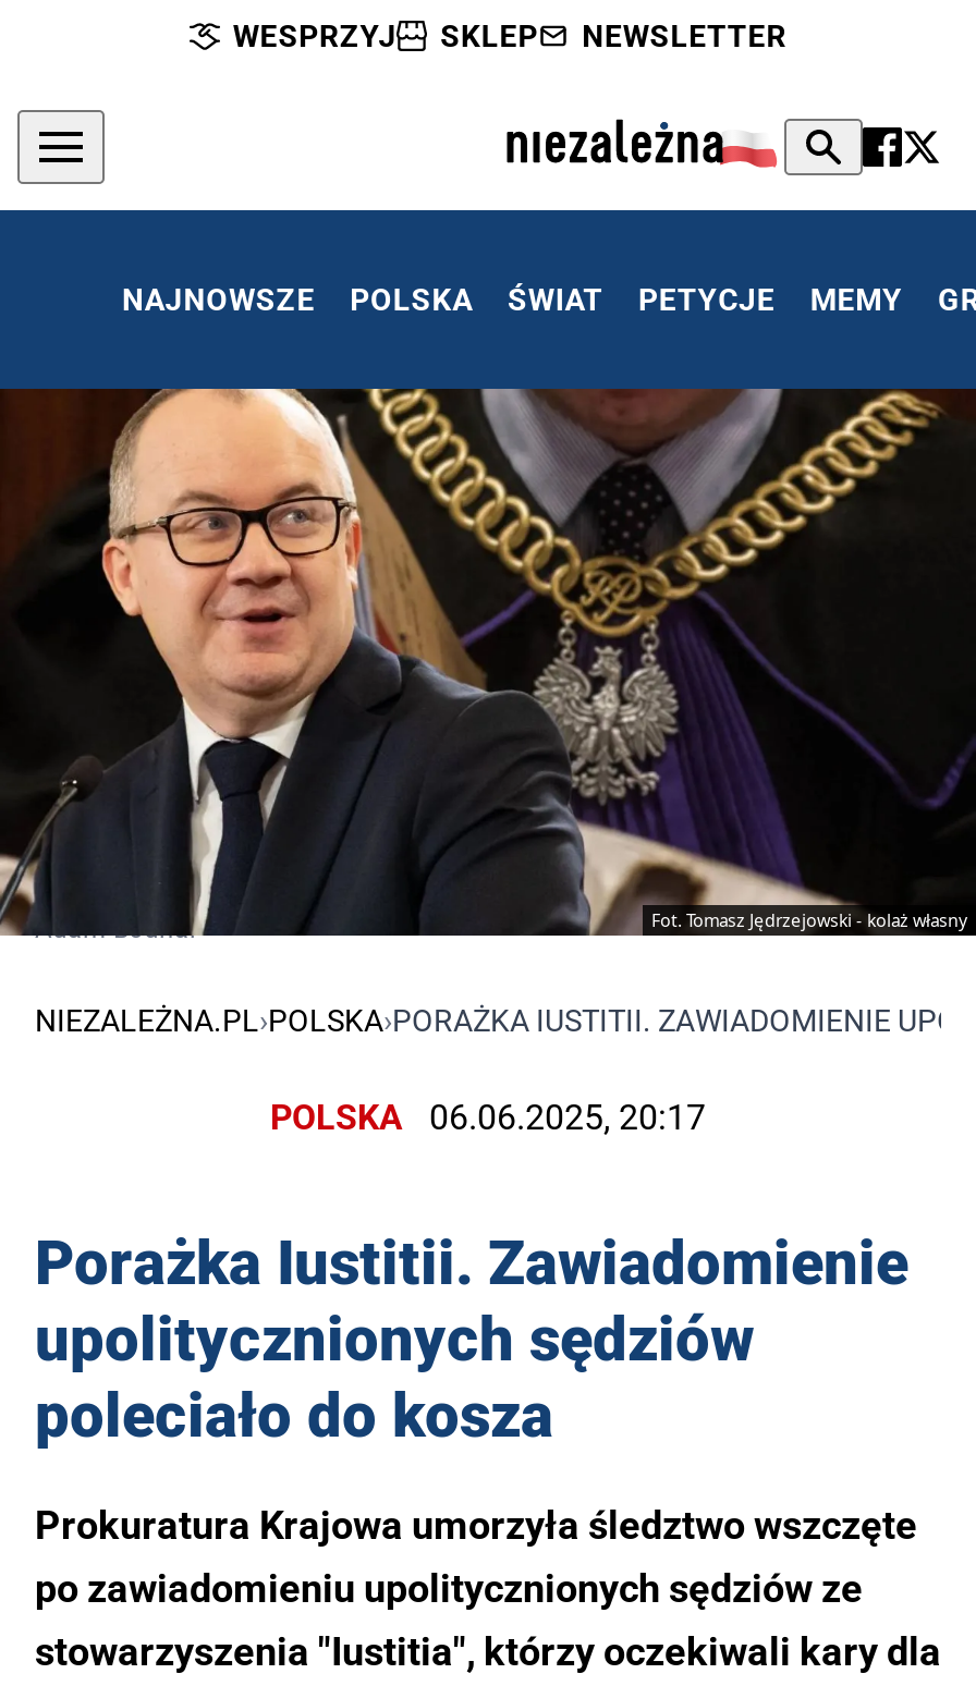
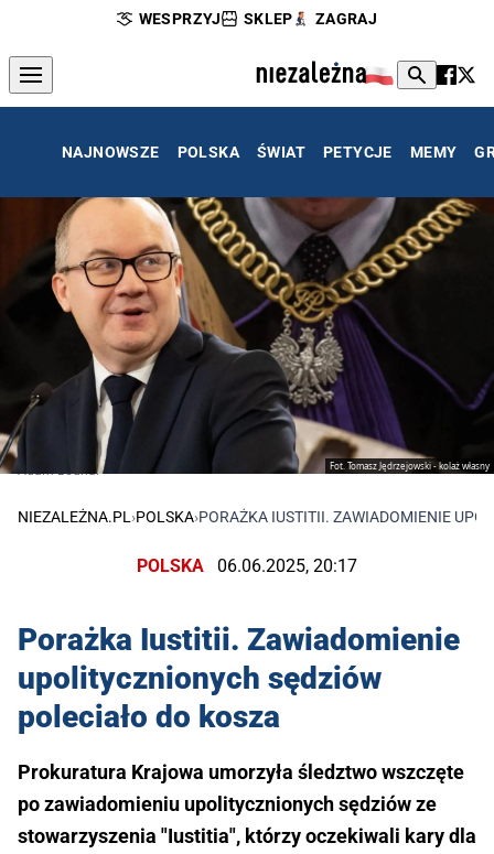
- NEWSLETTER
+ ZAGRAJ
